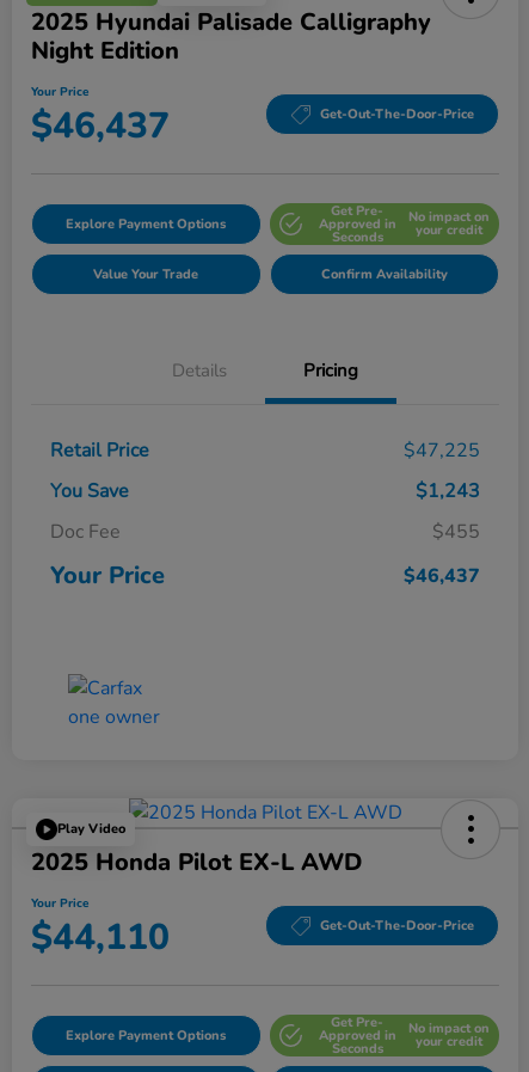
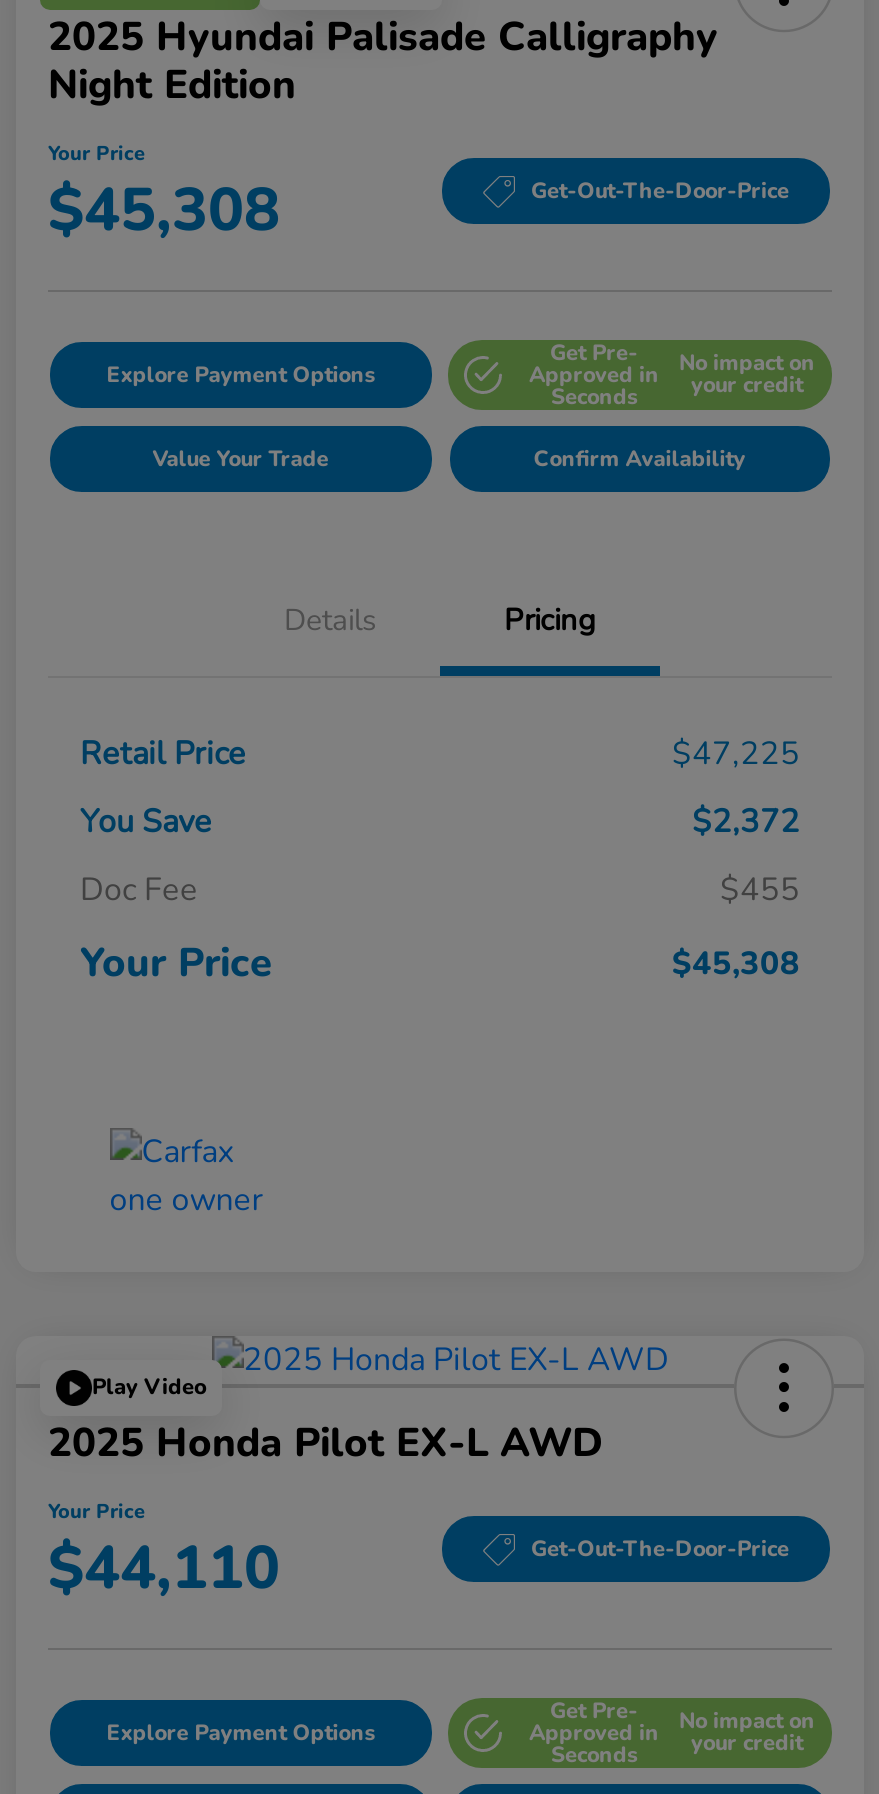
- $46,437
+ $45,308

- $1,243
+ $2,372

- $46,437
+ $45,308
